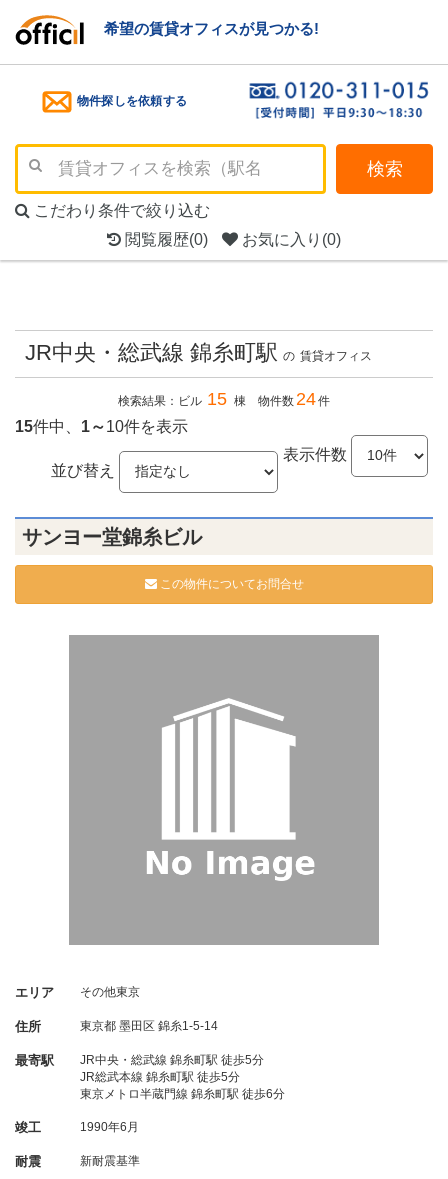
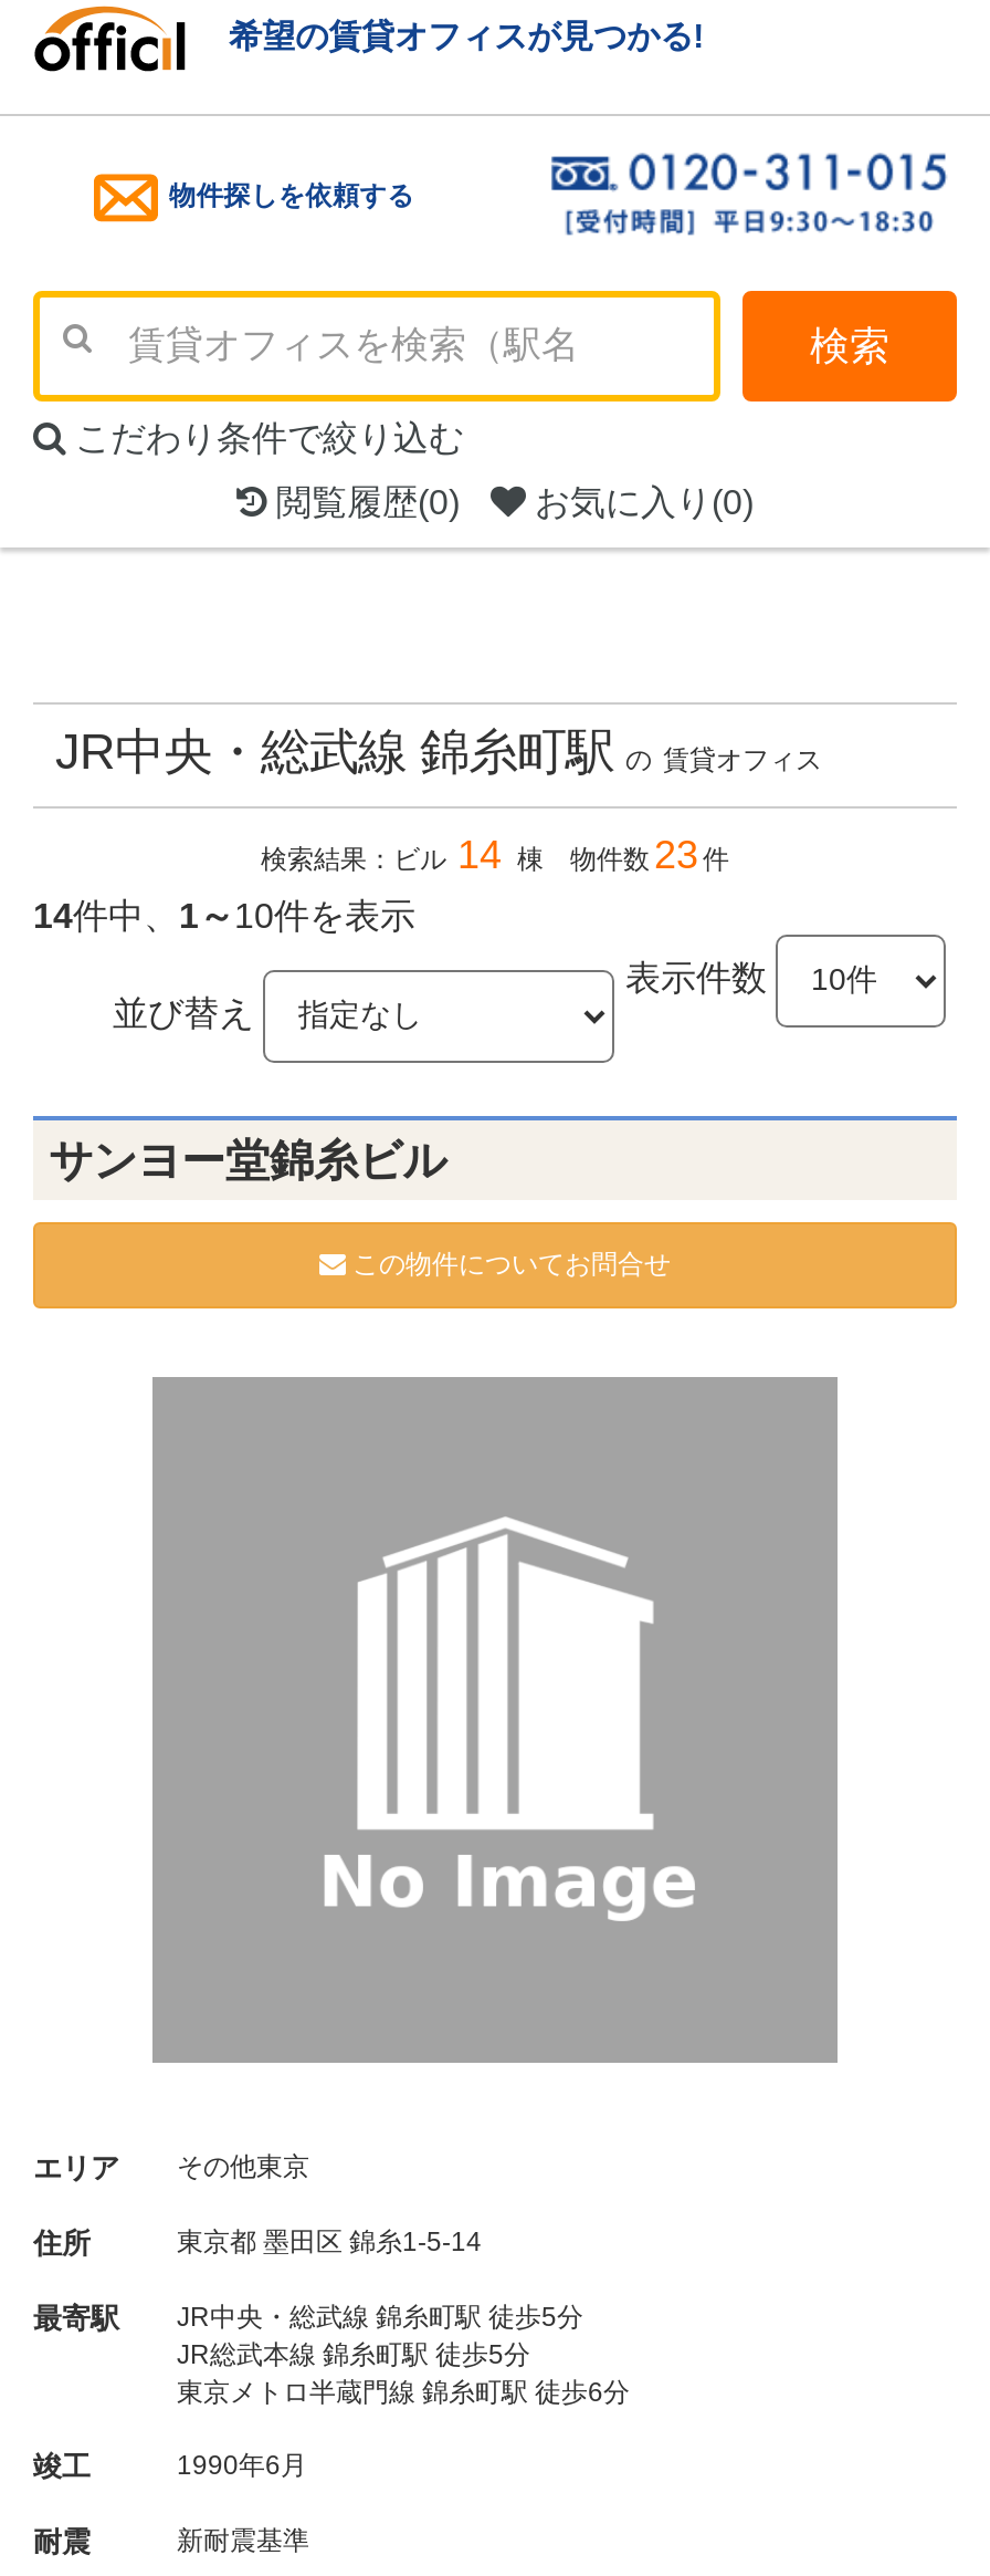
- 検索結果：ビル 15 棟 物件数 24 件
+ 検索結果：ビル 14 棟 物件数 23 件

- 15件中、1～10件を表示
+ 14件中、1～10件を表示
